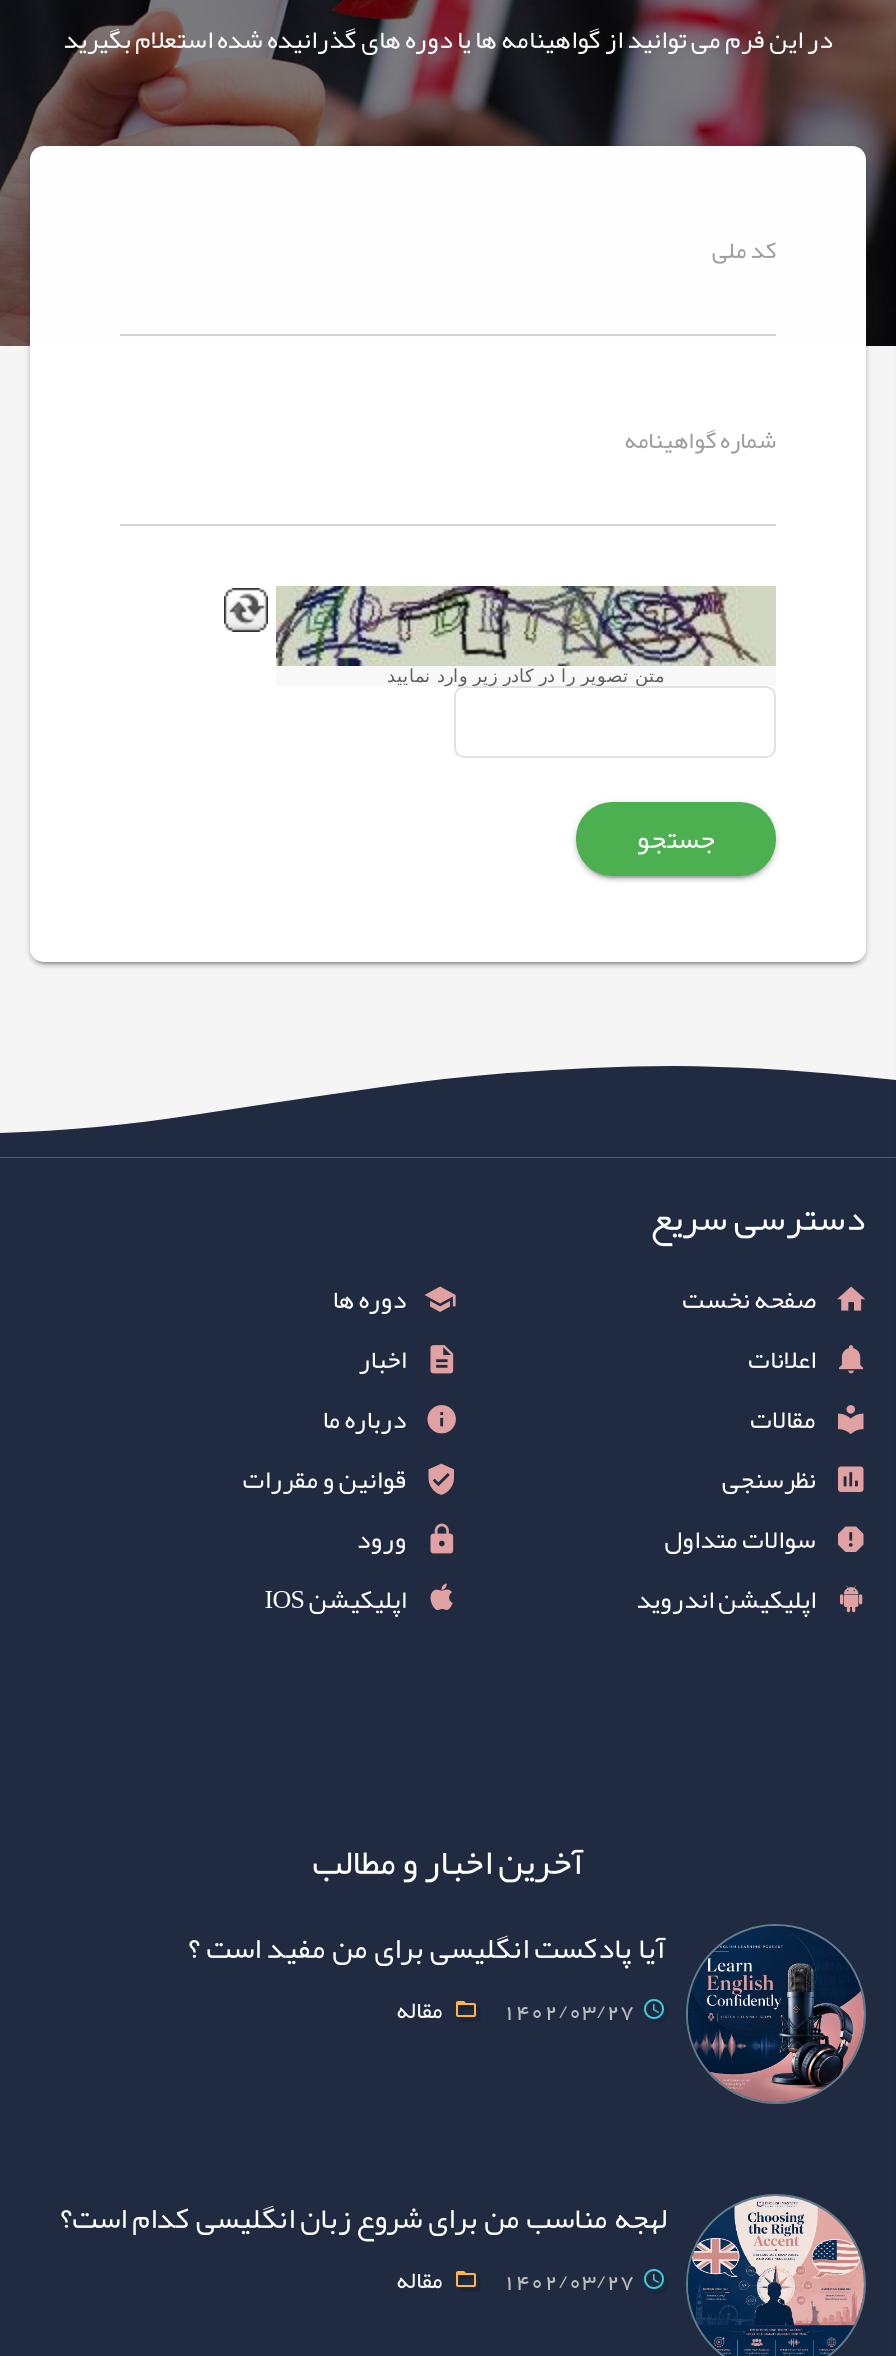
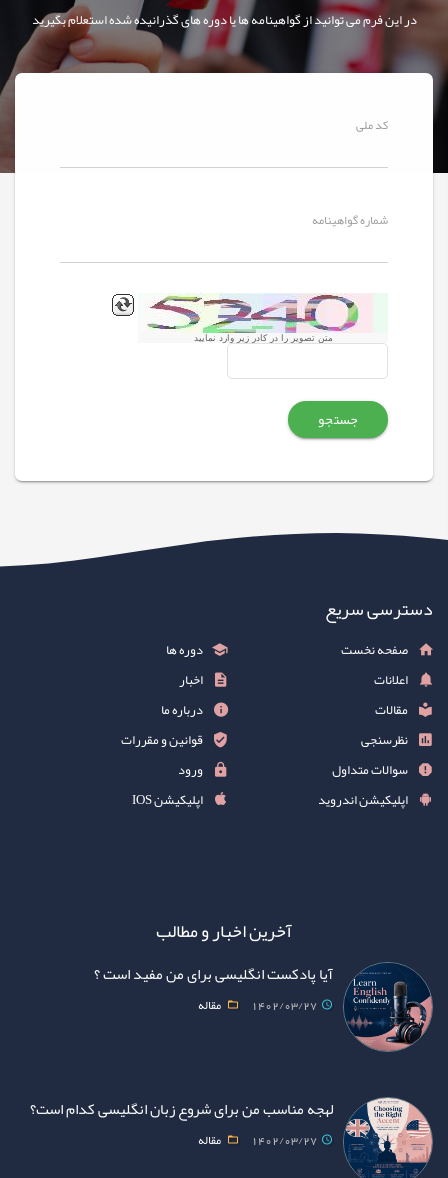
- [image]
+ [image]
